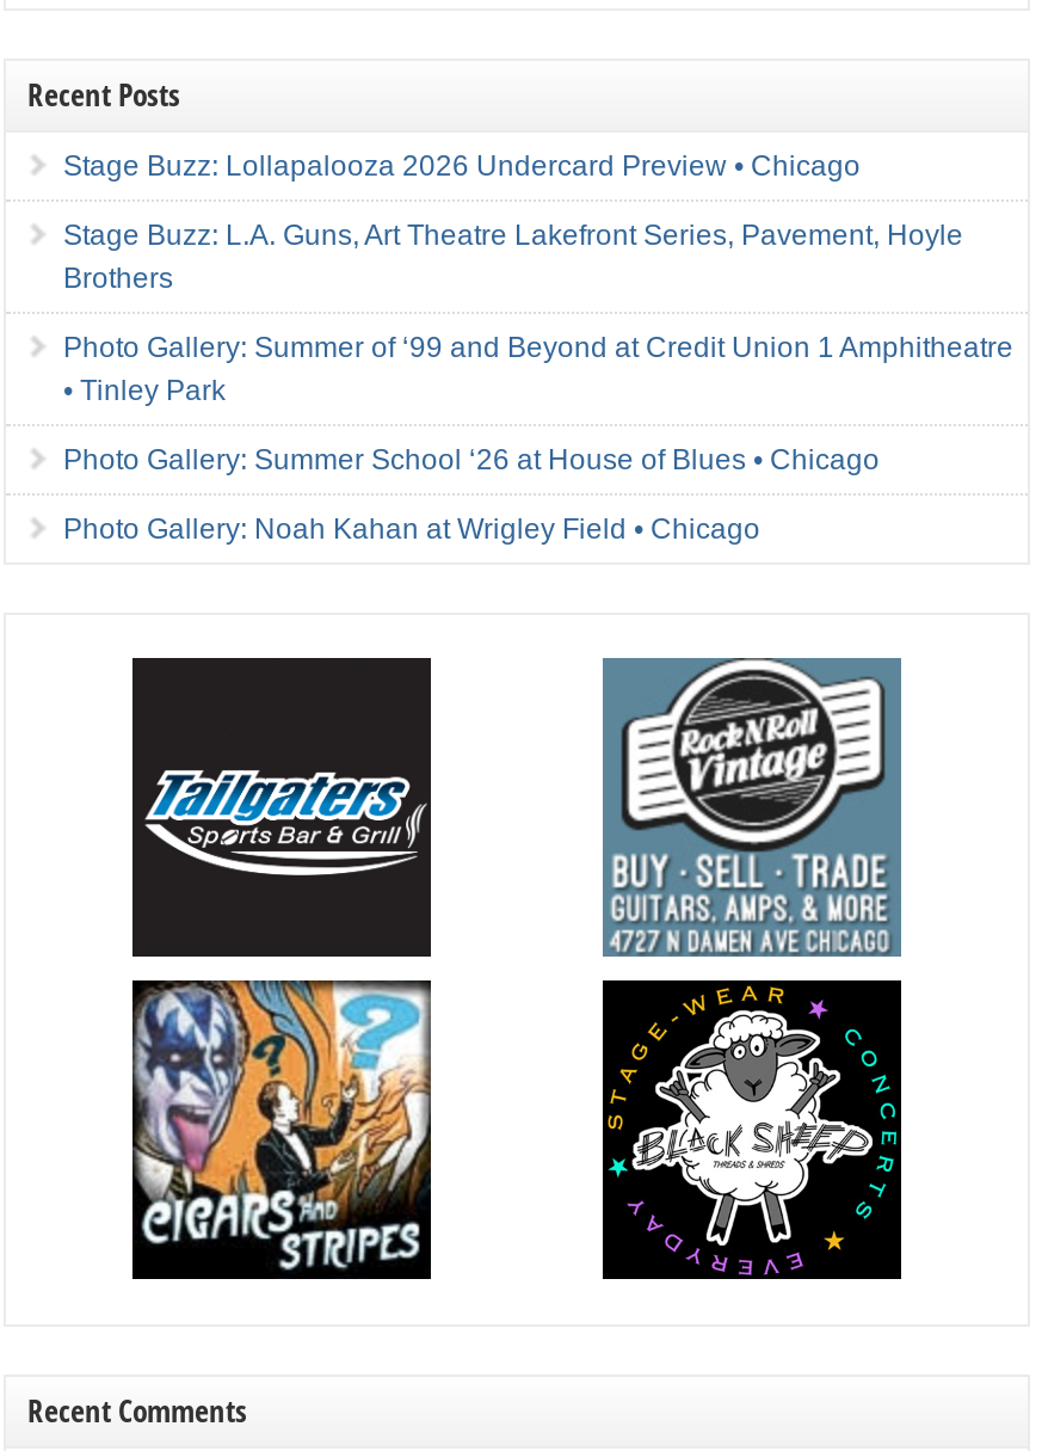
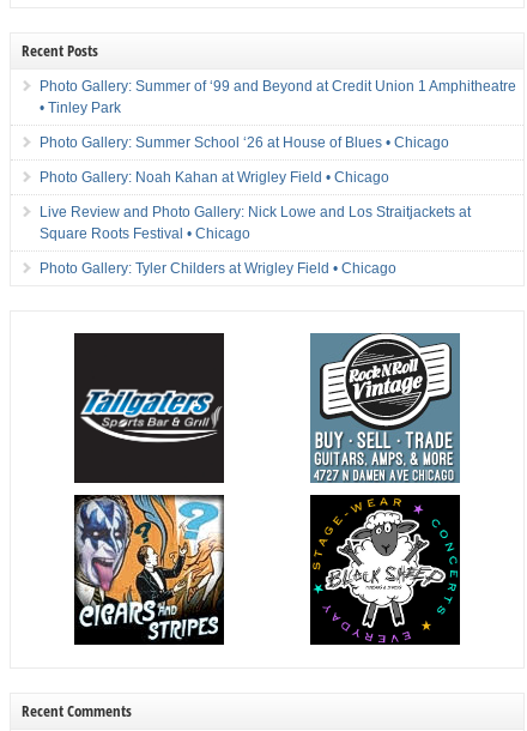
- Stage Buzz: Lollapalooza 2026 Undercard Preview • Chicago
- Stage Buzz: L.A. Guns, Art Theatre Lakefront Series, Pavement, Hoyle
- Brothers

moved up: Photo Gallery: Summer of ‘99 and Beyond at Credit Union 1 Amphitheatre | • Tinley Park | Photo Gallery: Summer School ‘26 at House of Blues • Chicago | Photo Gallery: Noah Kahan at Wrigley Field • Chicago

+ Live Review and Photo Gallery: Nick Lowe and Los Straitjackets at
+ Square Roots Festival • Chicago
+ Photo Gallery: Tyler Childers at Wrigley Field • Chicago
